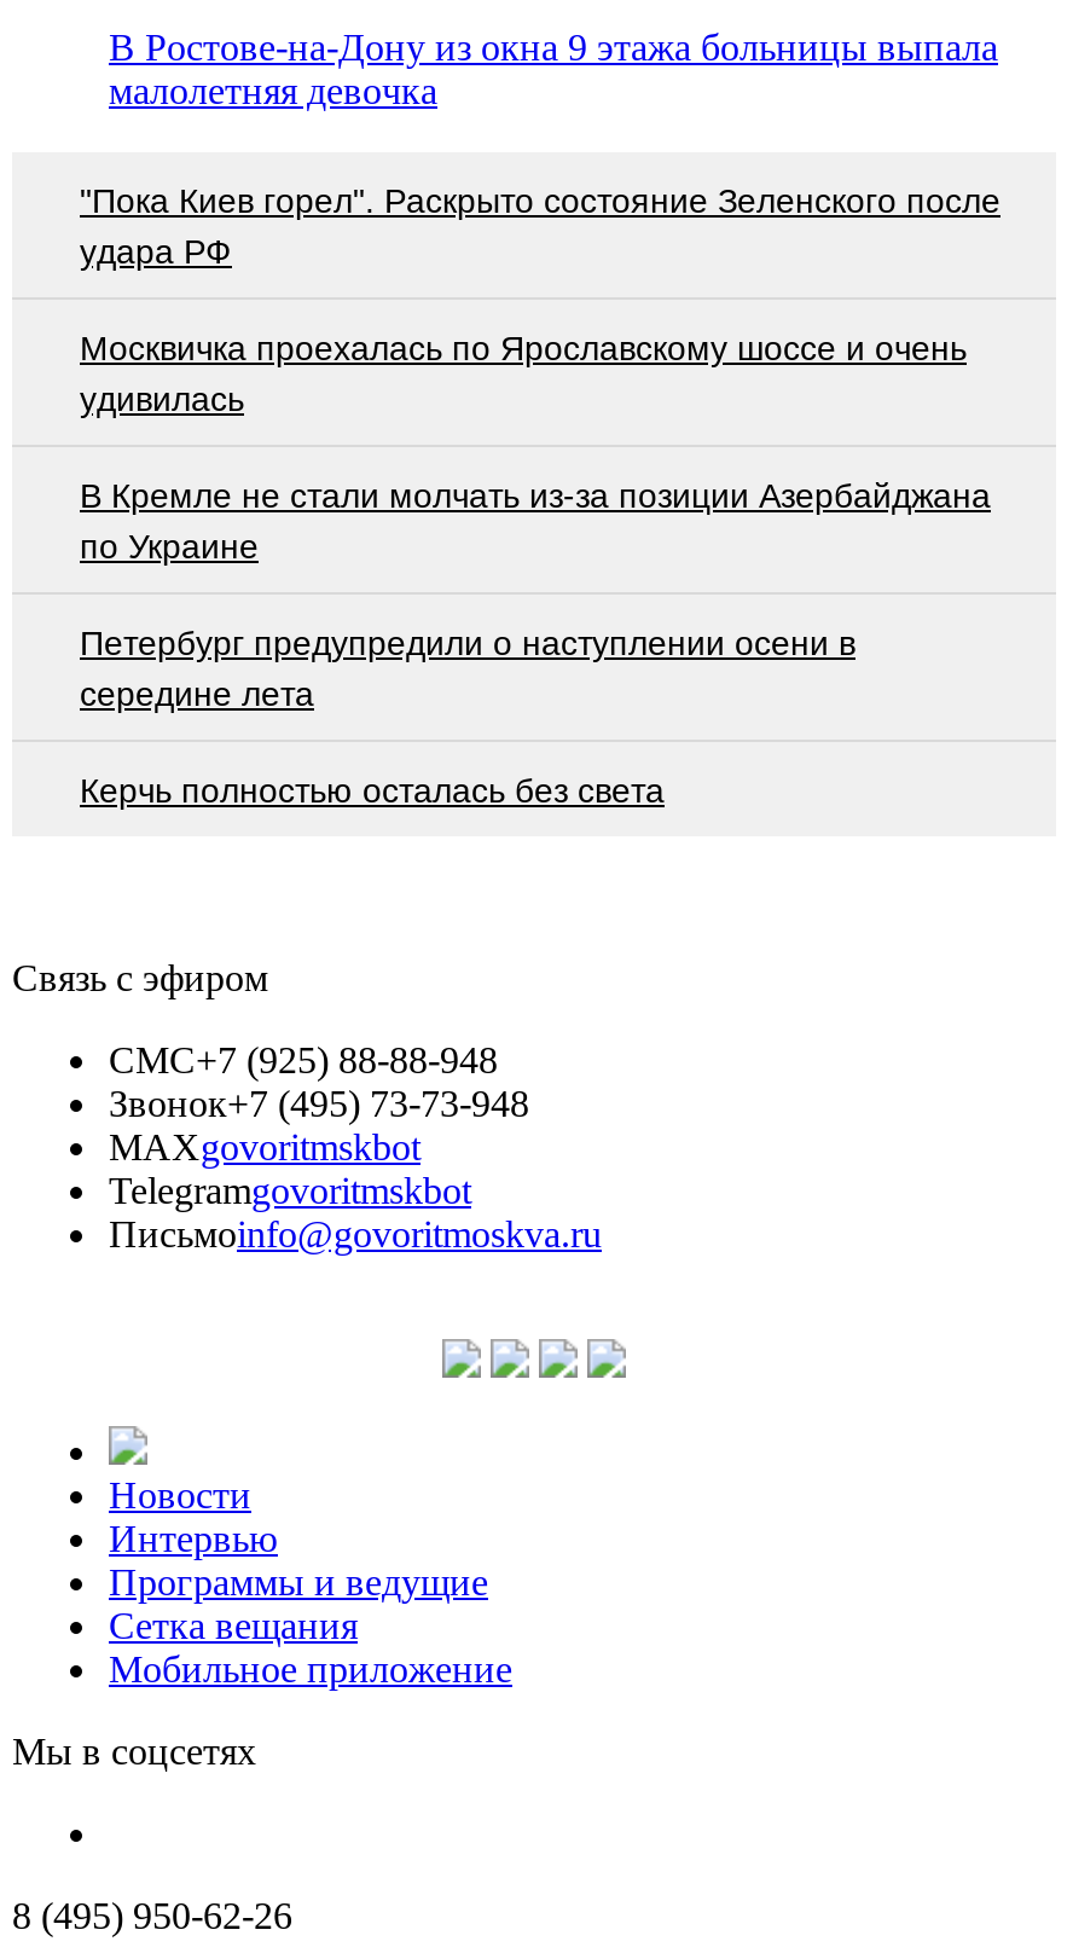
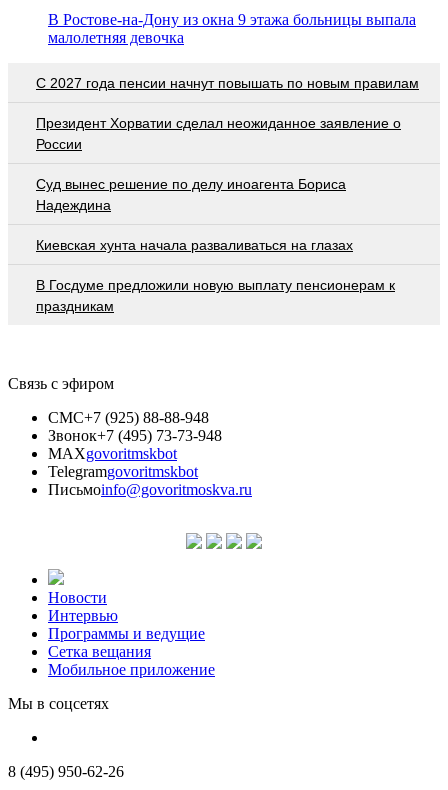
- "Пока Киев горел". Раскрыто состояние Зеленского после
- удара РФ
+ С 2027 года пенсии начнут повышать по новым правилам

- Москвичка проехалась по Ярославскому шоссе и очень
- удивилась
+ Президент Хорватии сделал неожиданное заявление о
+ России

- В Кремле не стали молчать из-за позиции Азербайджана
- по Украине
+ Суд вынес решение по делу иноагента Бориса
+ Надеждина

- Петербург предупредили о наступлении осени в
- середине лета
+ Киевская хунта начала разваливаться на глазах

- Керчь полностью осталась без света
+ В Госдуме предложили новую выплату пенсионерам к
+ праздникам
